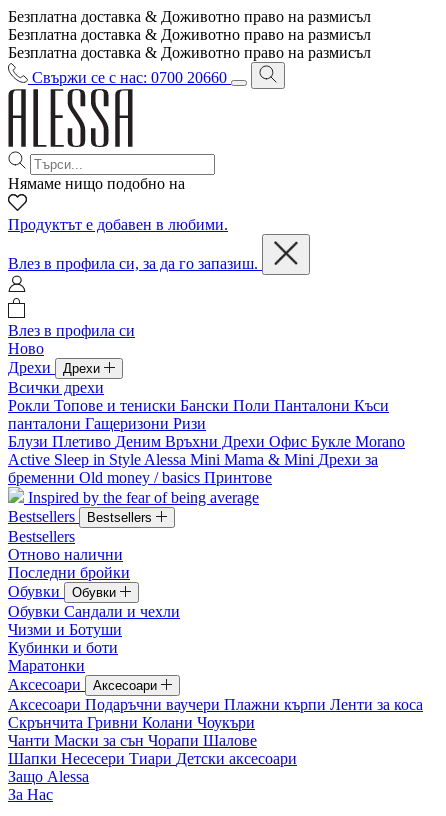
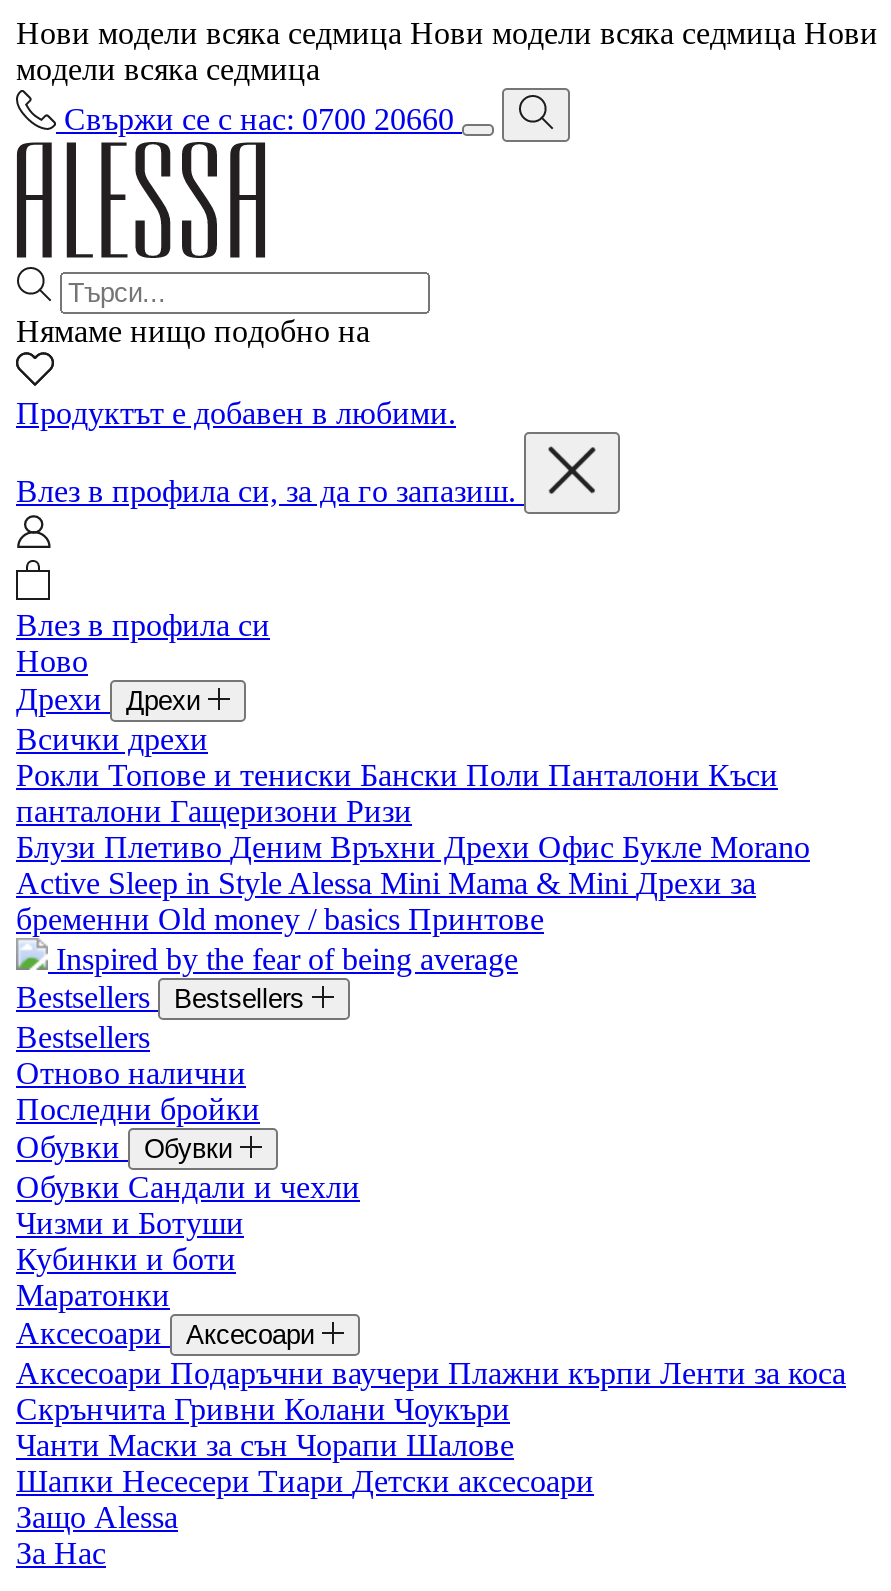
- Безплатна доставка & Доживотно право на размисъл
- Безплатна доставка & Доживотно право на размисъл
- Безплатна доставка & Доживотно право на размисъл
+ Нови модели всяка седмица Нови модели всяка седмица Нови
+ модели всяка седмица
